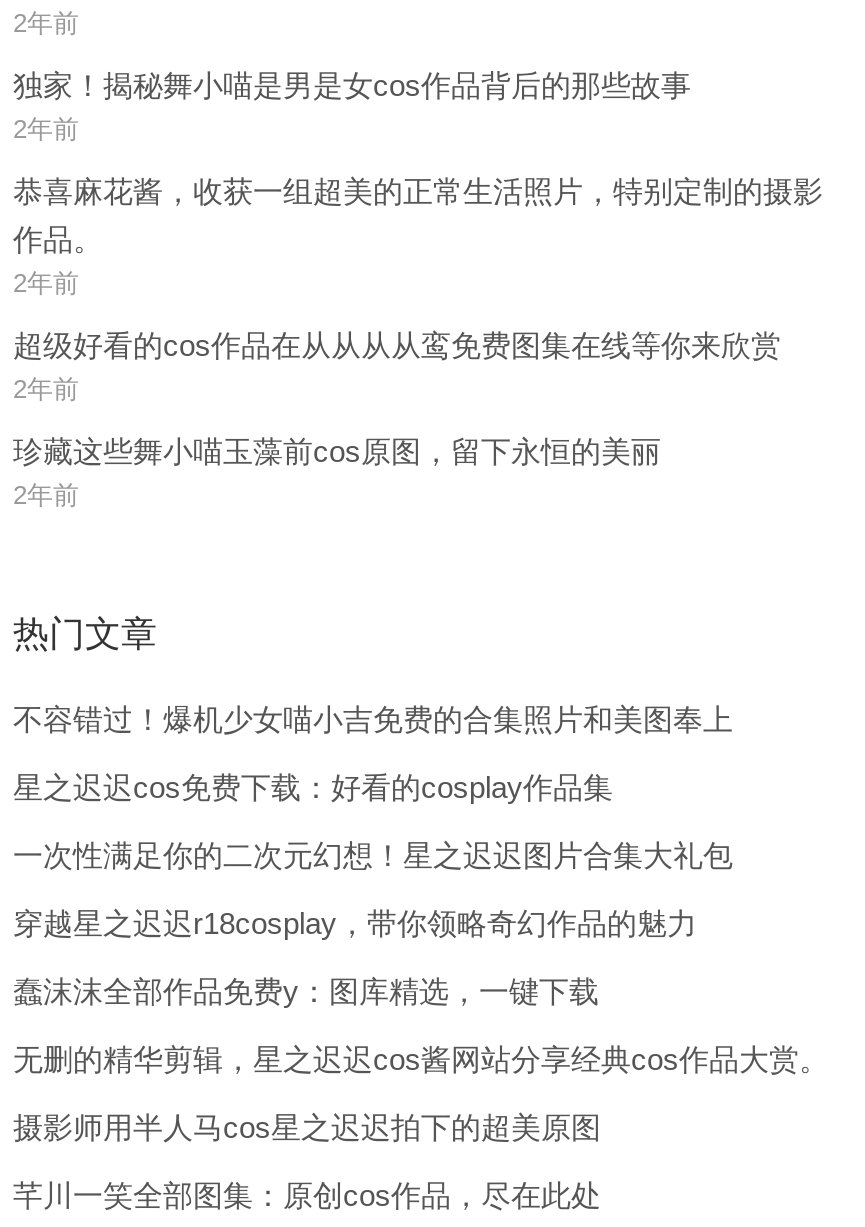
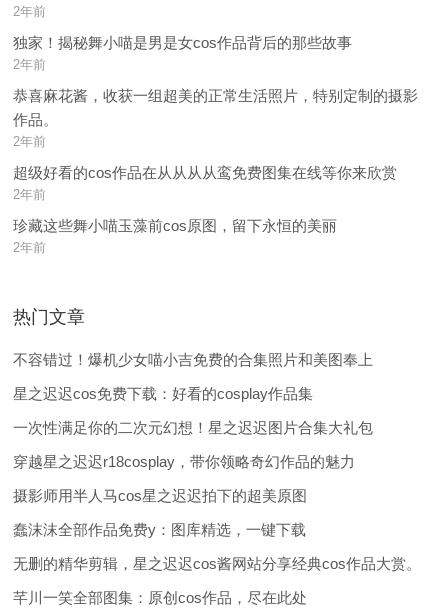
moved down: 蠢沫沫全部作品免费y：图库精选，一键下载 | 无删的精华剪辑，星之迟迟cos酱网站分享经典cos作品大赏。

moved up: 摄影师用半人马cos星之迟迟拍下的超美原图
